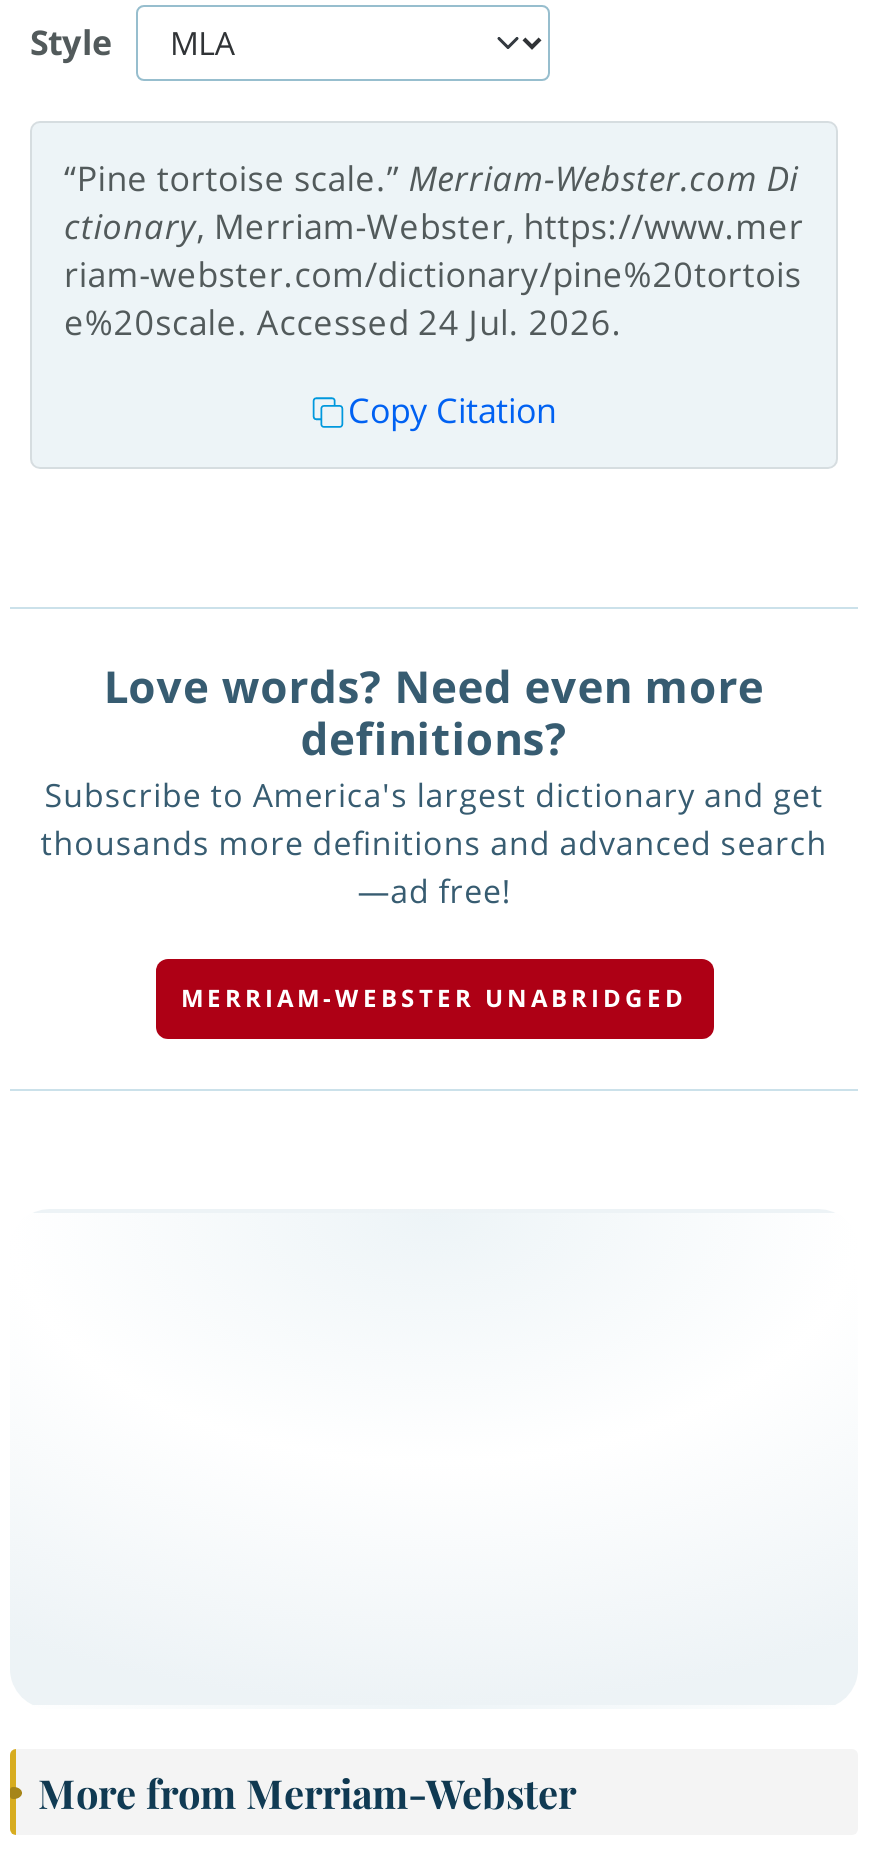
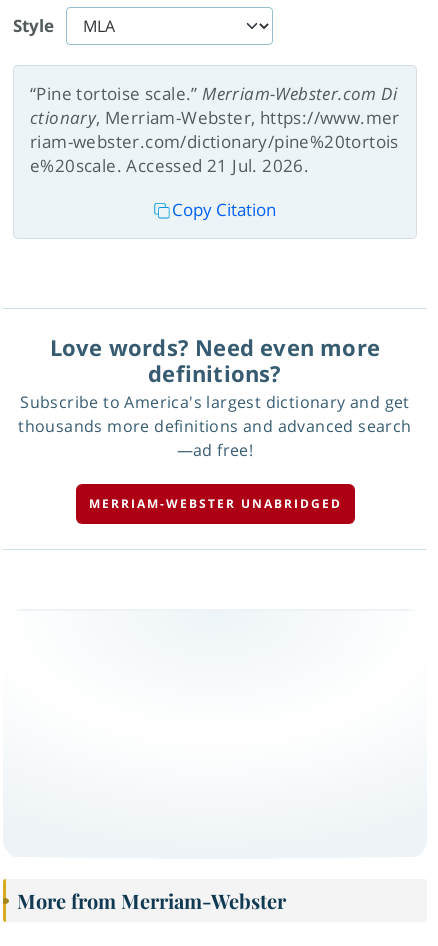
- e%20scale. Accessed 24 Jul. 2026.
+ e%20scale. Accessed 21 Jul. 2026.
